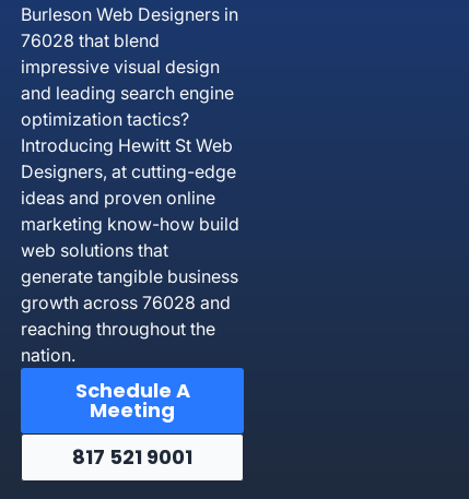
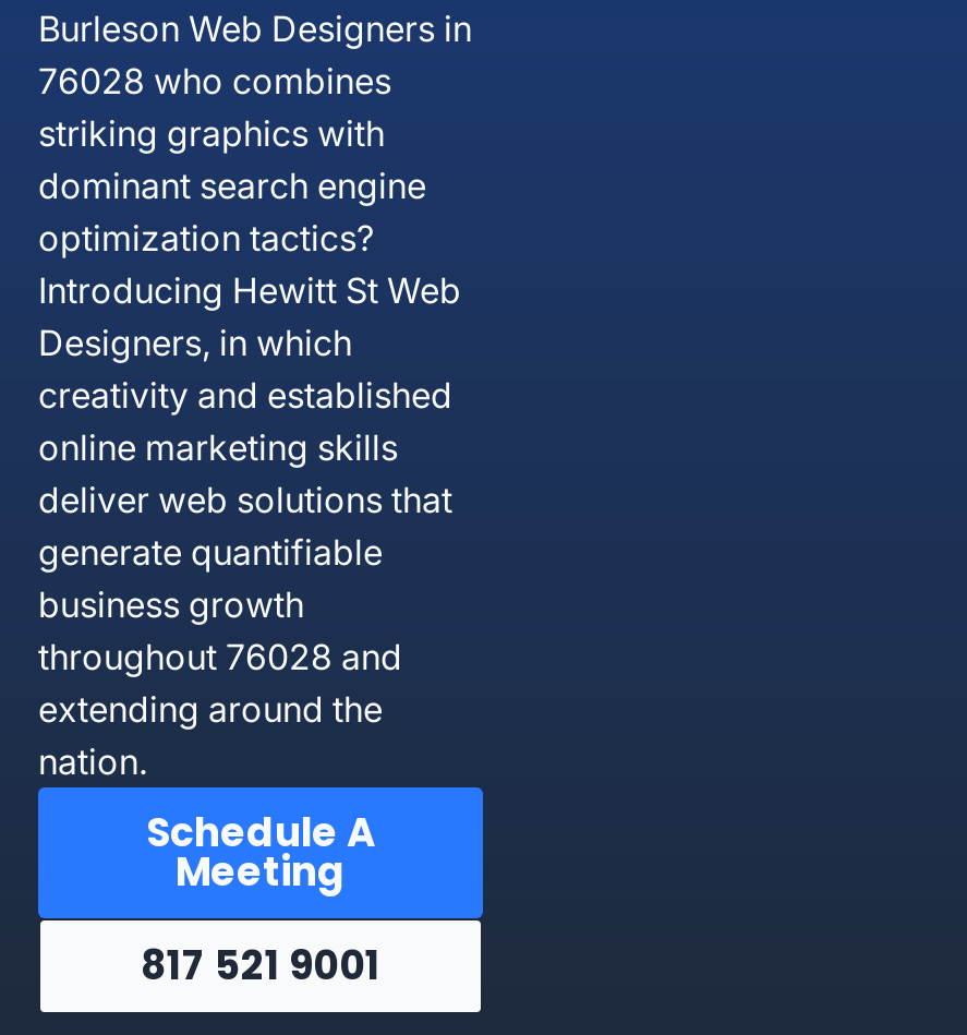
- 76028 that blend
- impressive visual design
- and leading search engine
+ 76028 who combines
+ striking graphics with
+ dominant search engine

- Designers, at cutting-edge
- ideas and proven online
- marketing know-how build
- web solutions that
- generate tangible business
- growth across 76028 and
- reaching throughout the
+ Designers, in which
+ creativity and established
+ online marketing skills
+ deliver web solutions that
+ generate quantifiable
+ business growth
+ throughout 76028 and
+ extending around the
